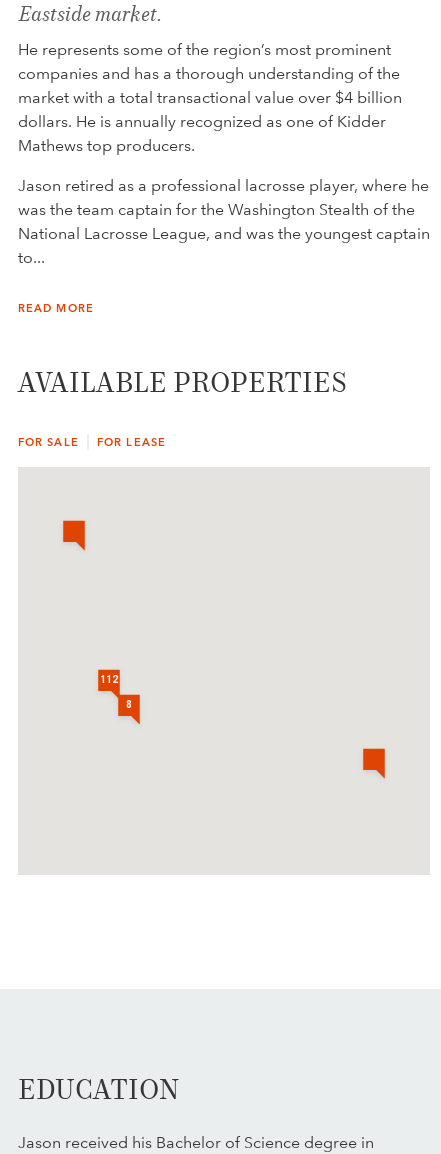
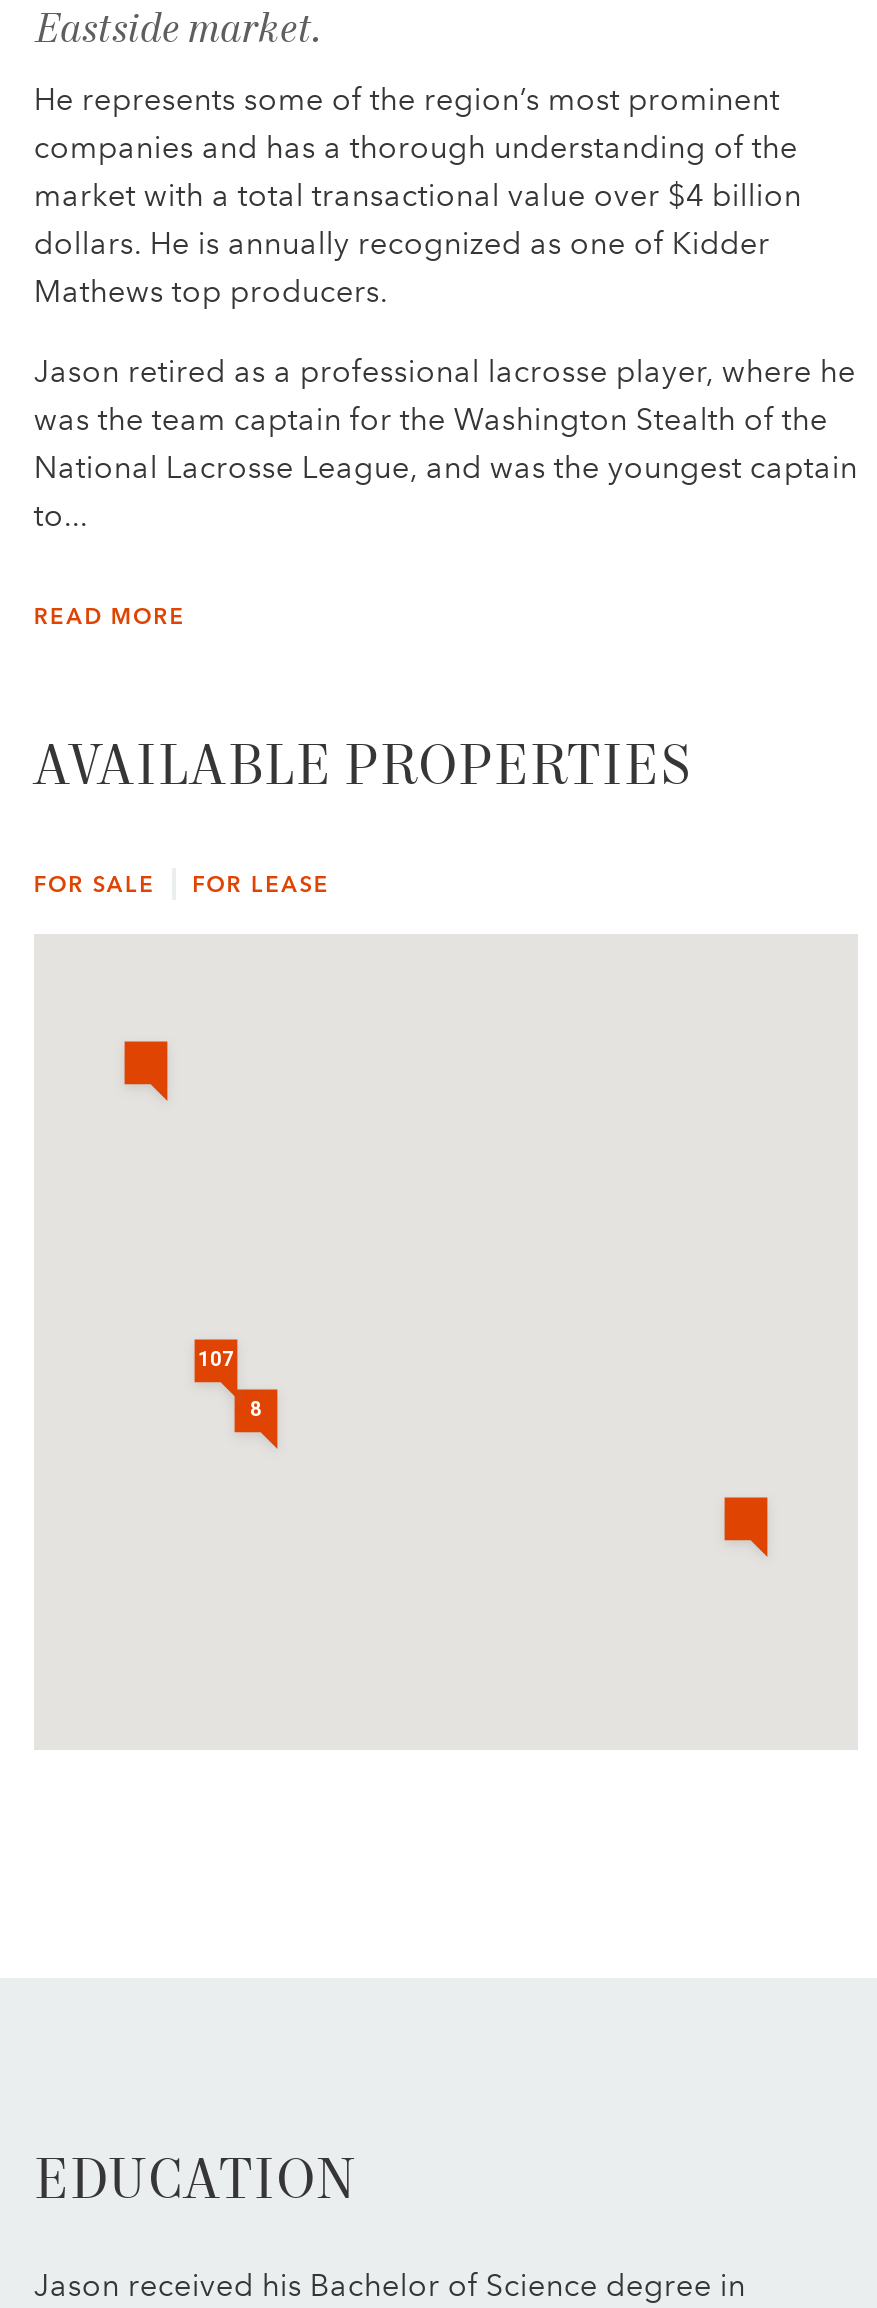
- 112
+ 107
